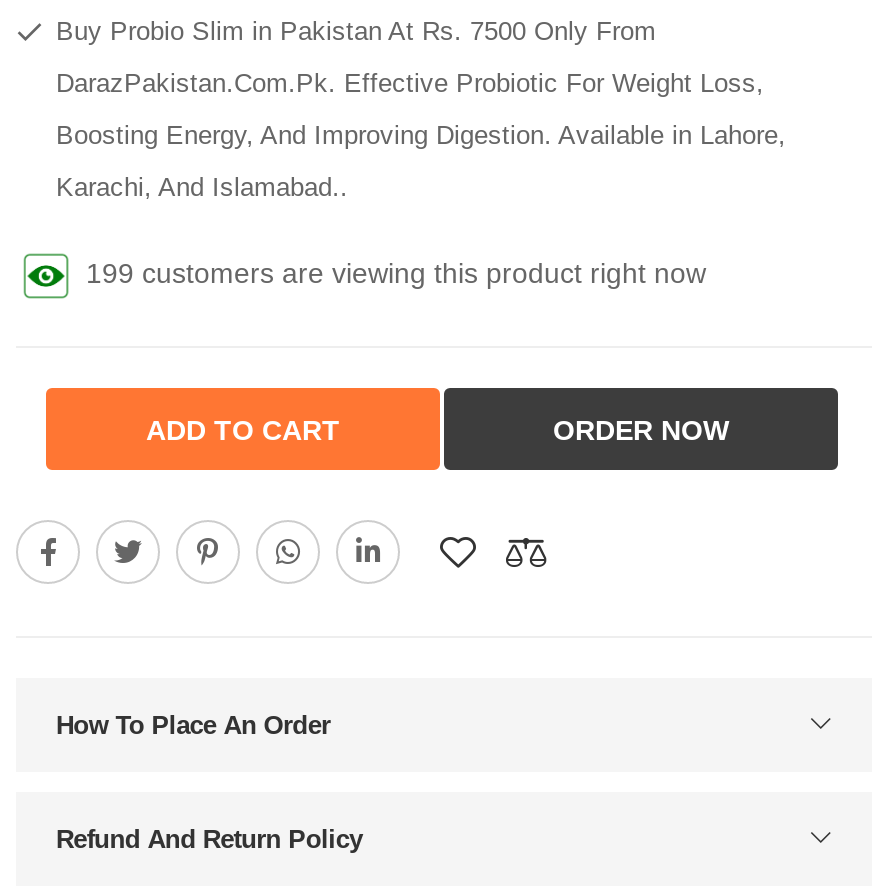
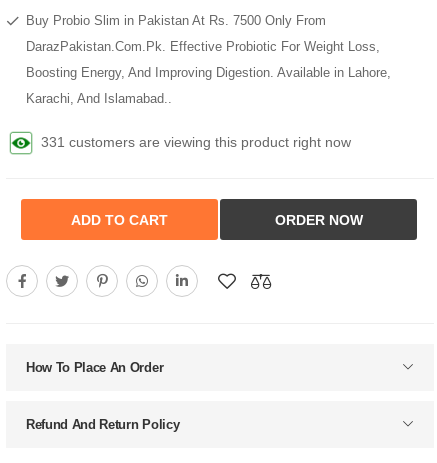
- 199 customers are viewing this product right now
+ 331 customers are viewing this product right now
